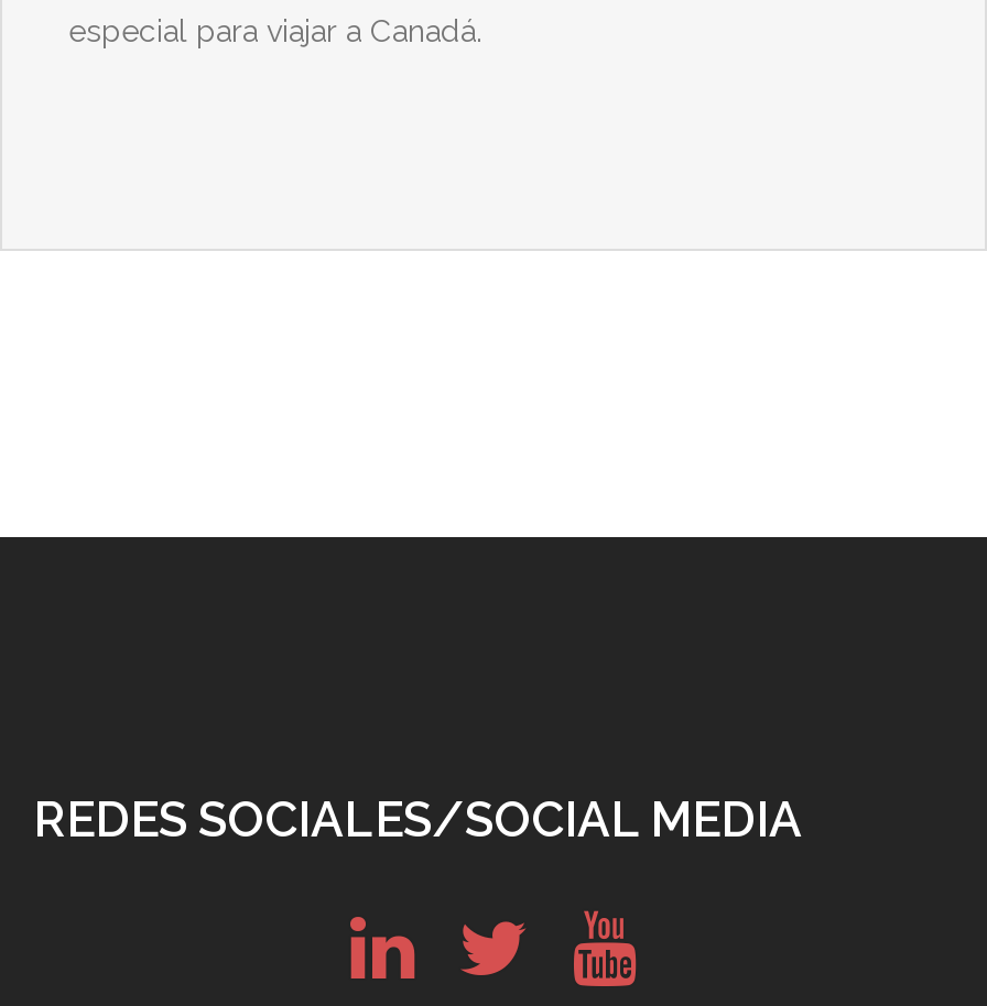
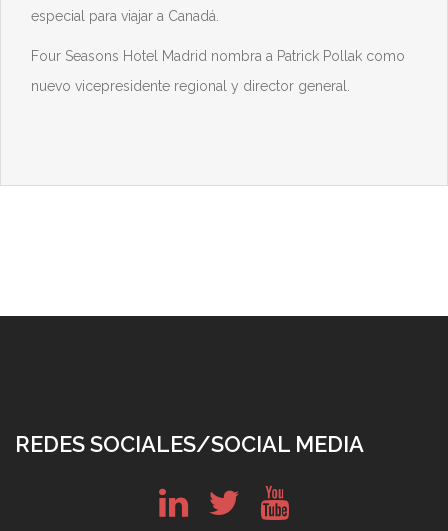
+ Four Seasons Hotel Madrid nombra a Patrick Pollak como
+ nuevo vicepresidente regional y director general.
